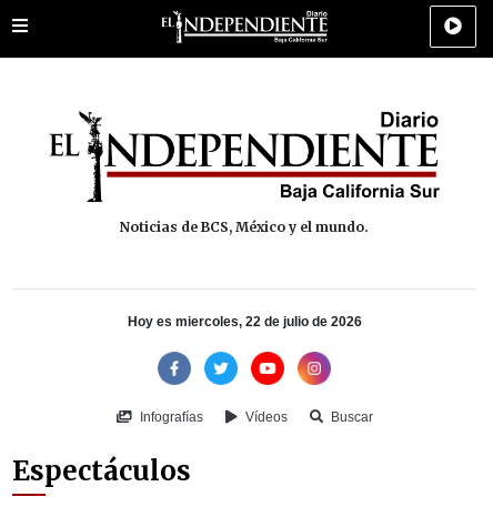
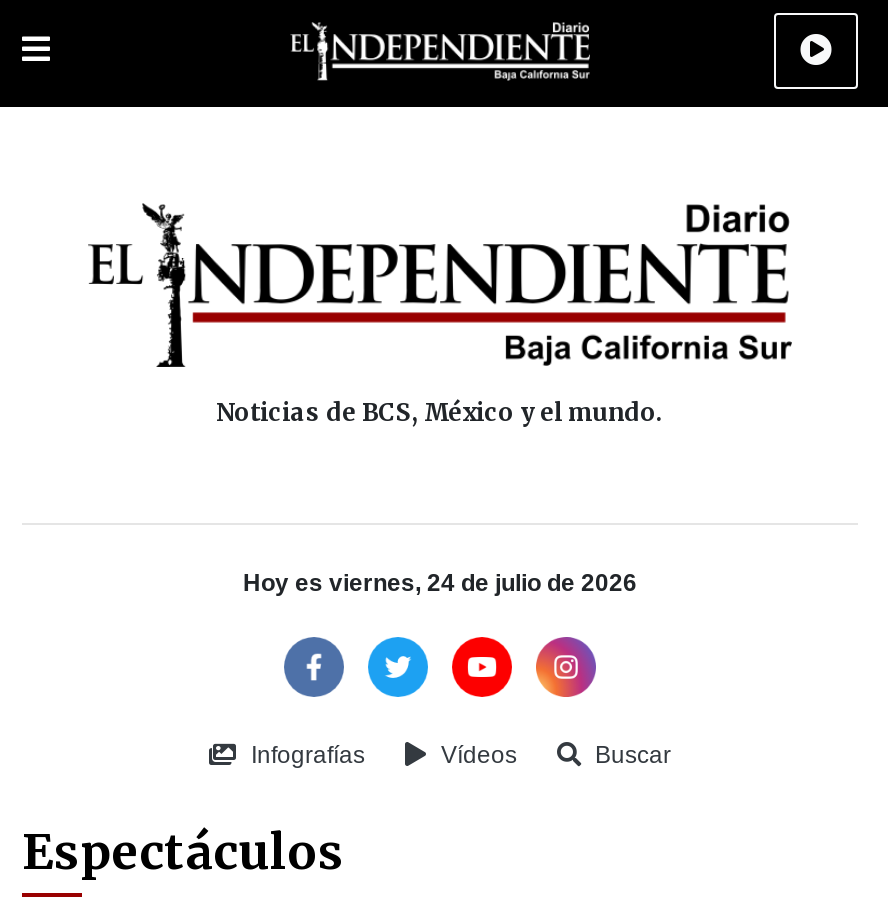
- Hoy es miercoles, 22 de julio de 2026
+ Hoy es viernes, 24 de julio de 2026
